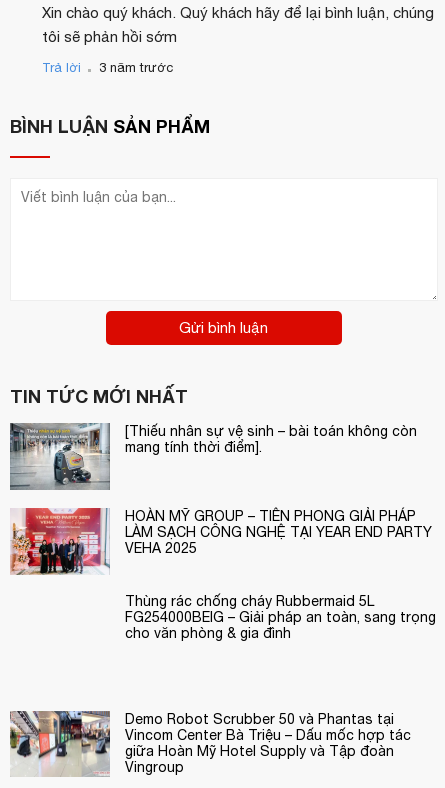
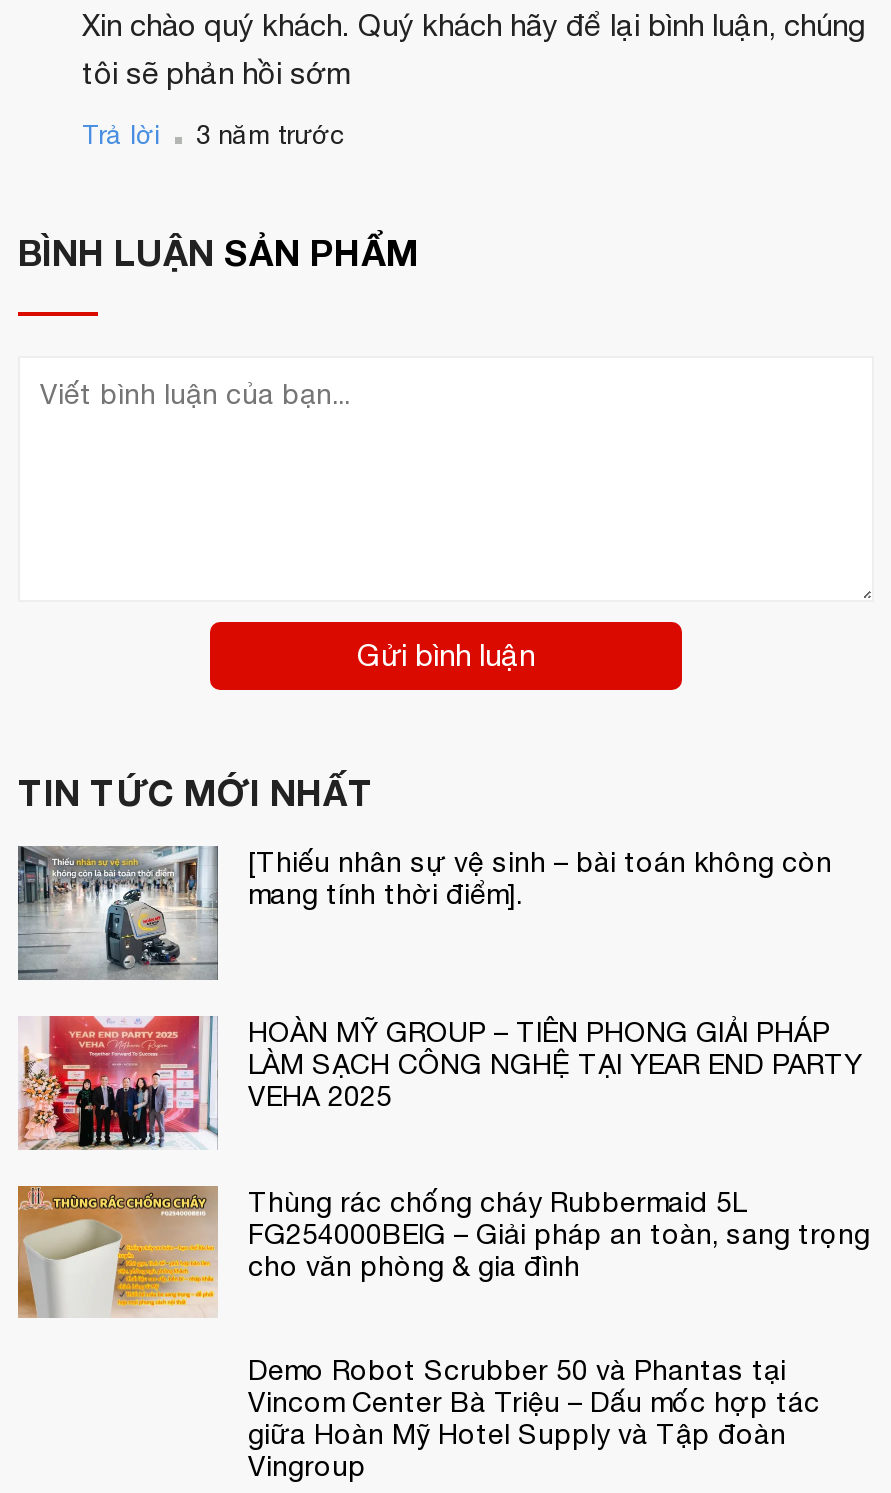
+ [image]

- [image]
